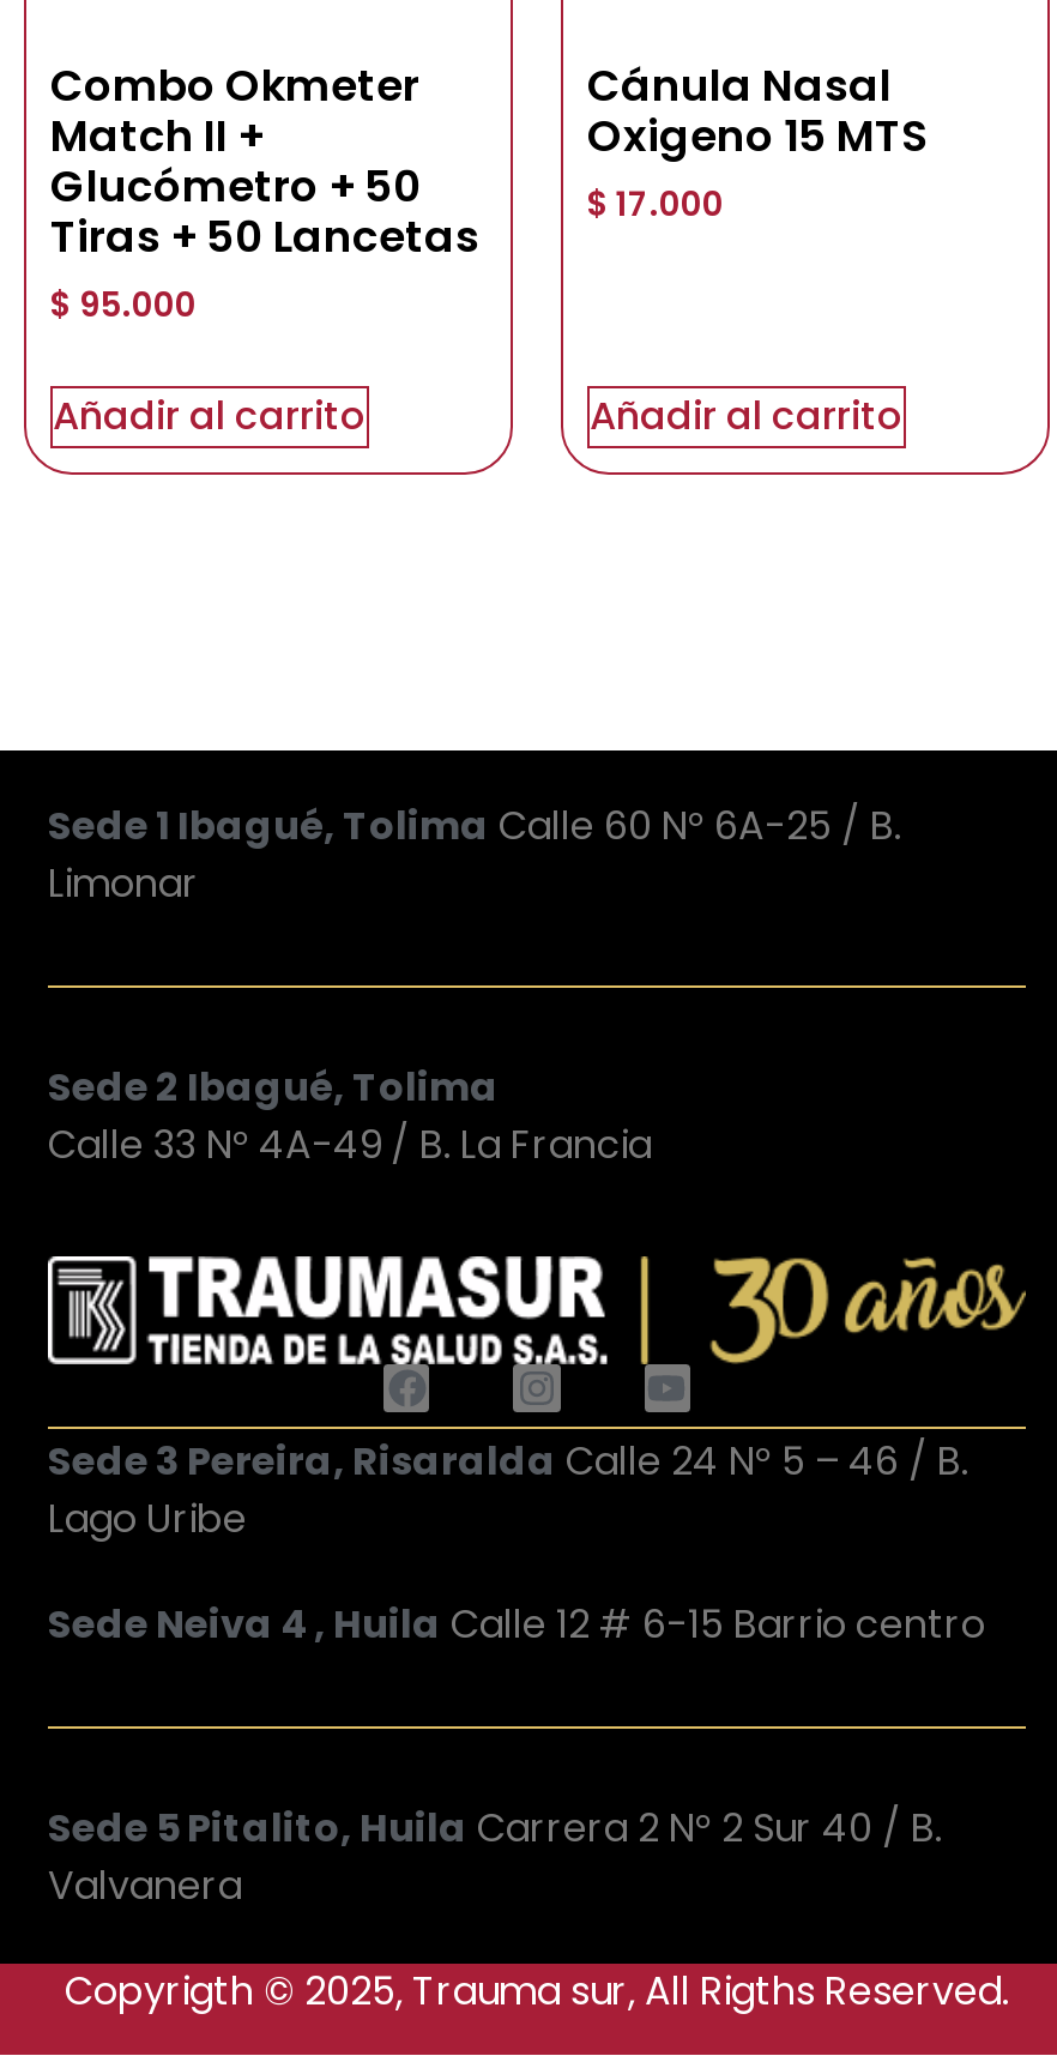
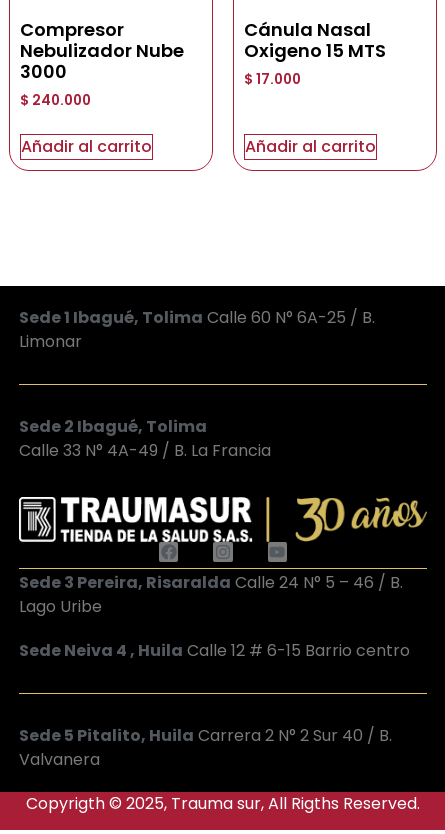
- Combo Okmeter
- Match II +
- Glucómetro + 50
- Tiras + 50 Lancetas
- $95.000
+ Compresor
+ Nebulizador Nube
+ 3000
+ $240.000
